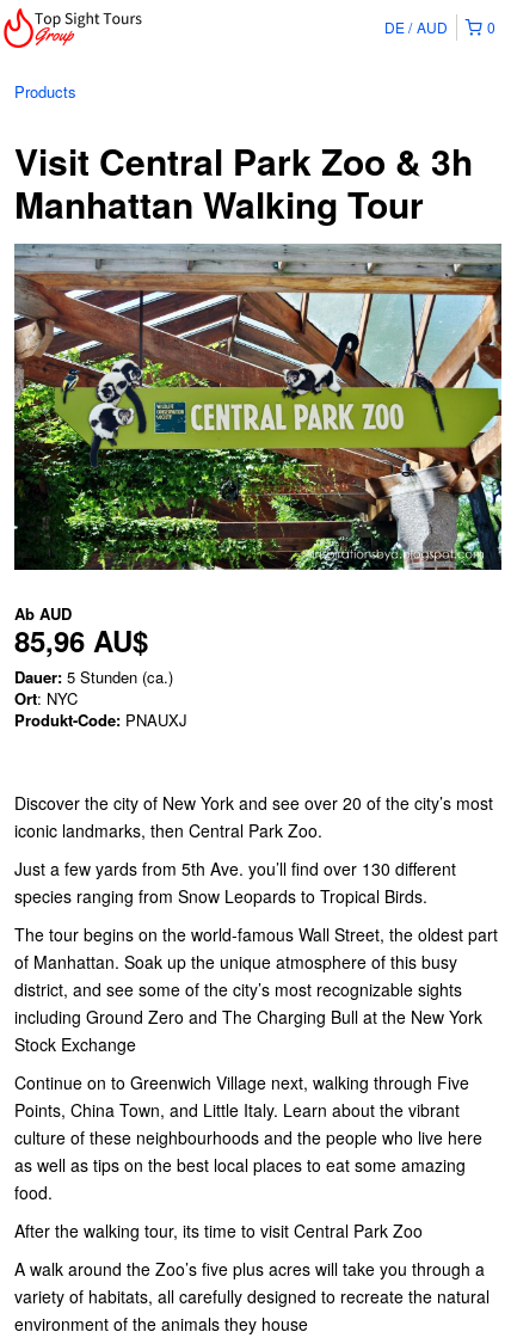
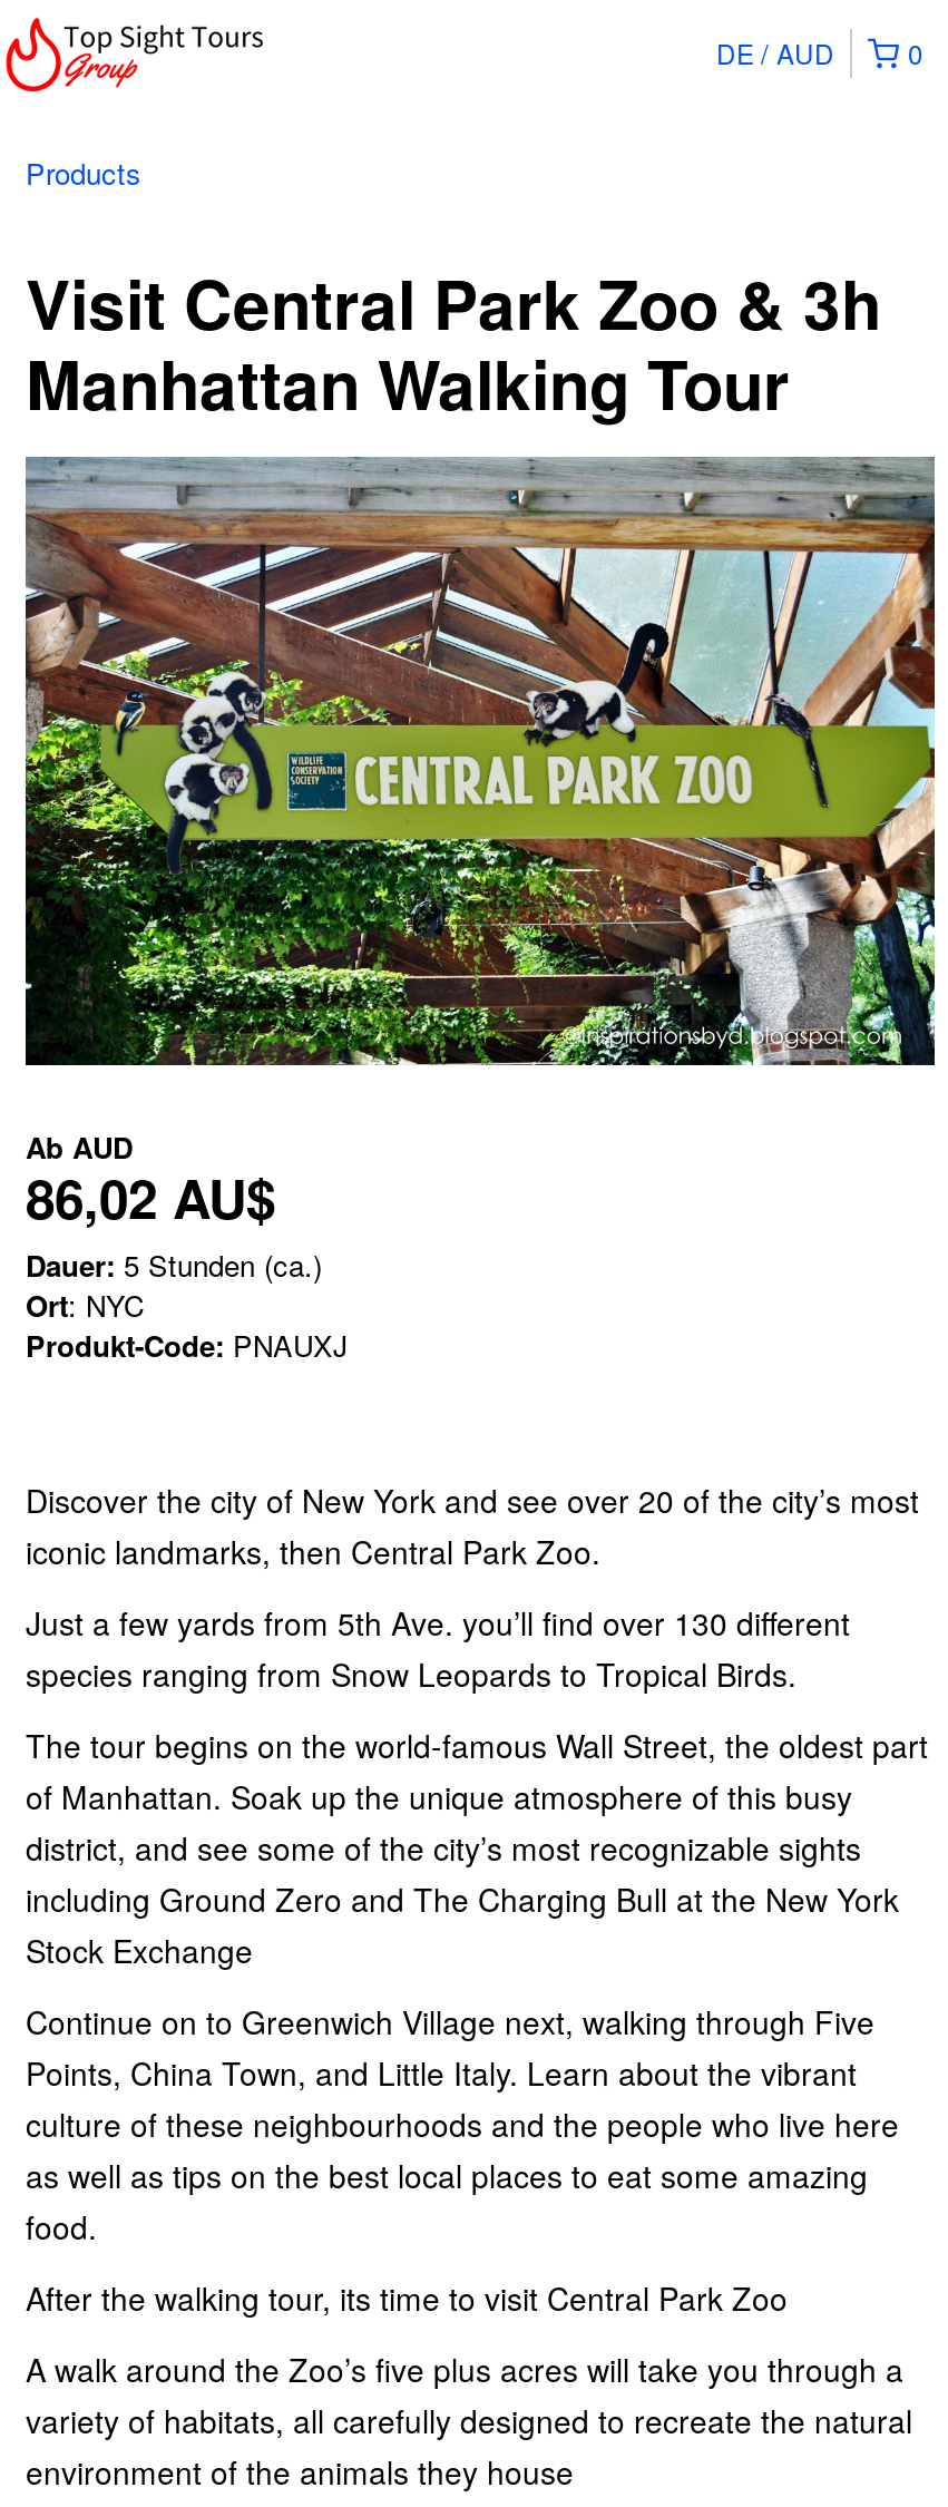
- 85,96 AU$
+ 86,02 AU$
